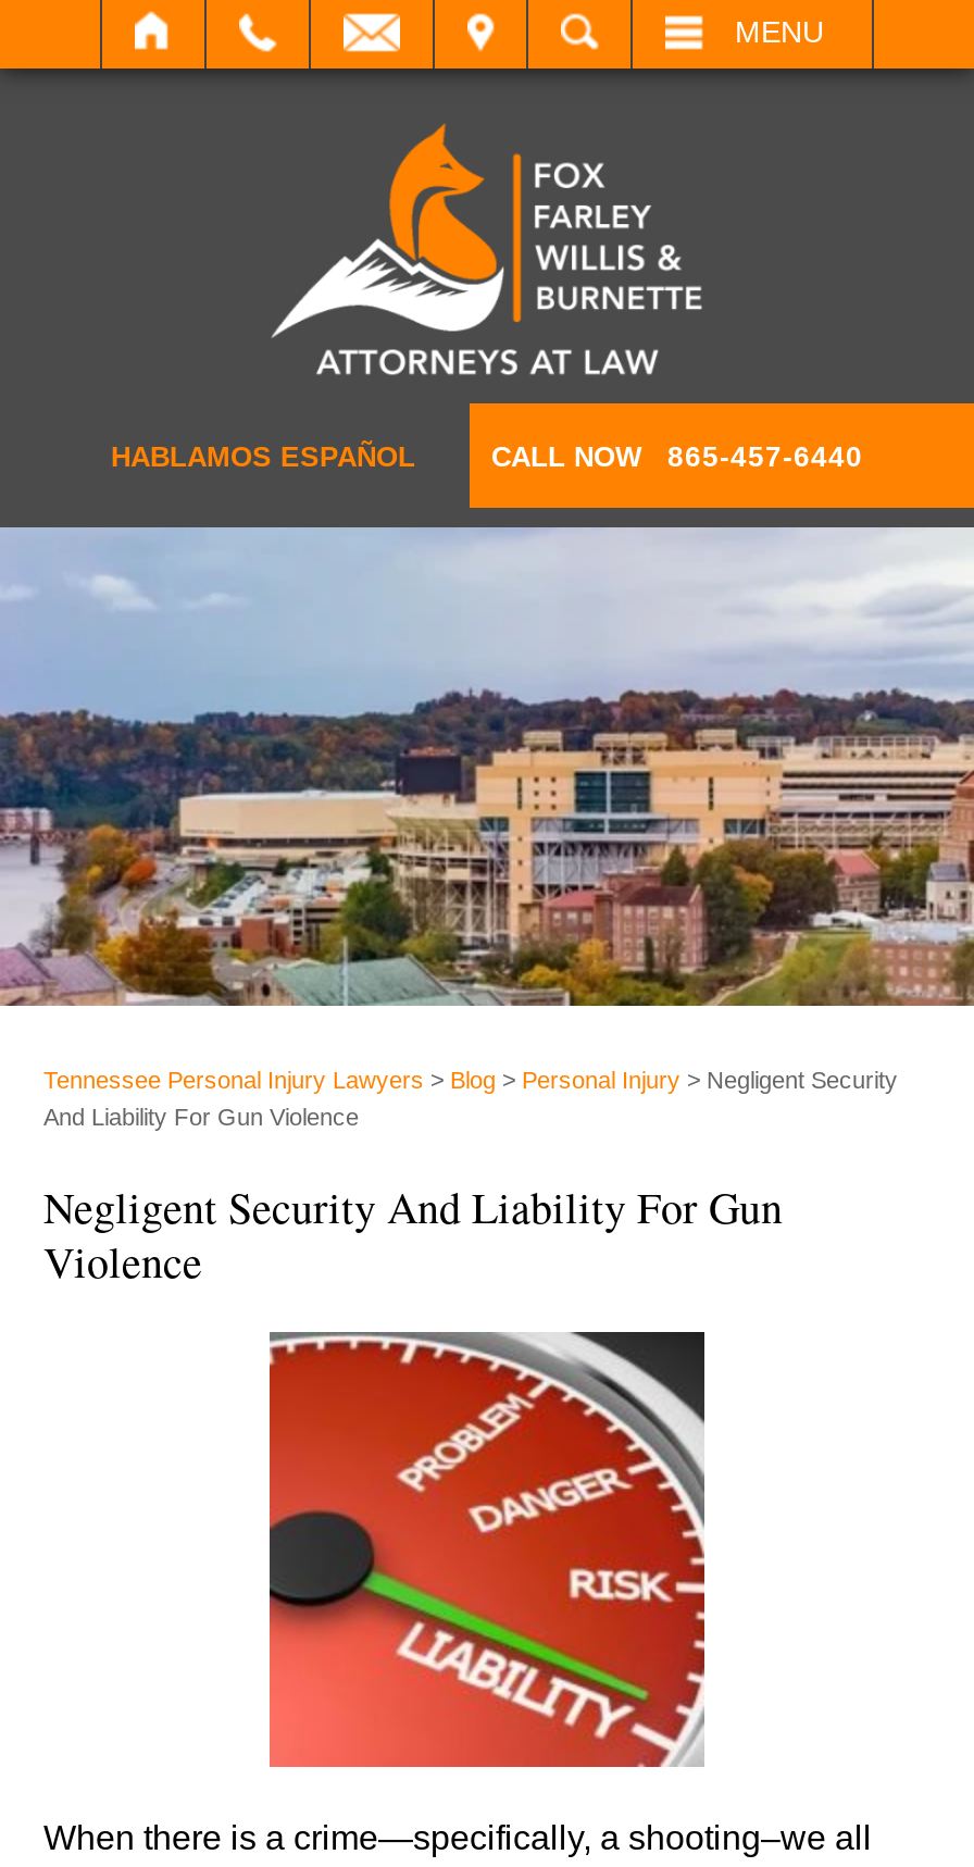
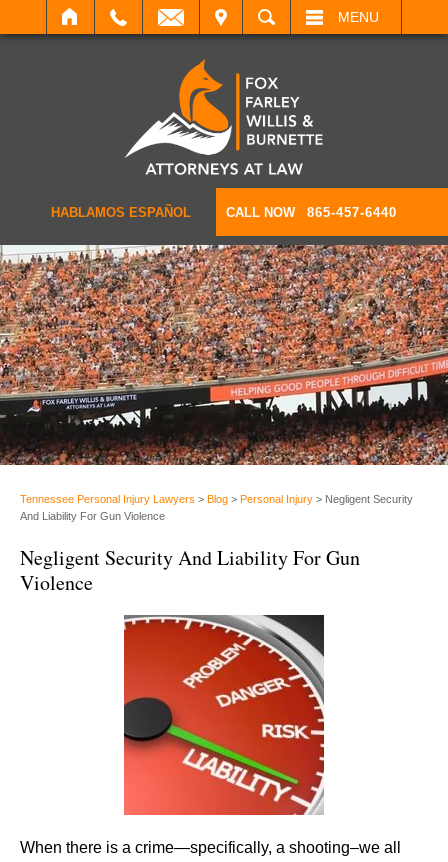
- [image]
+ [image]
